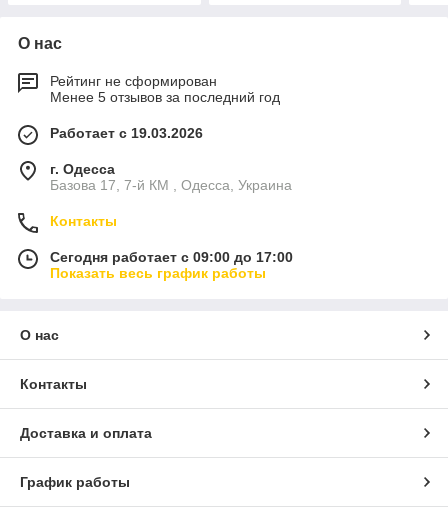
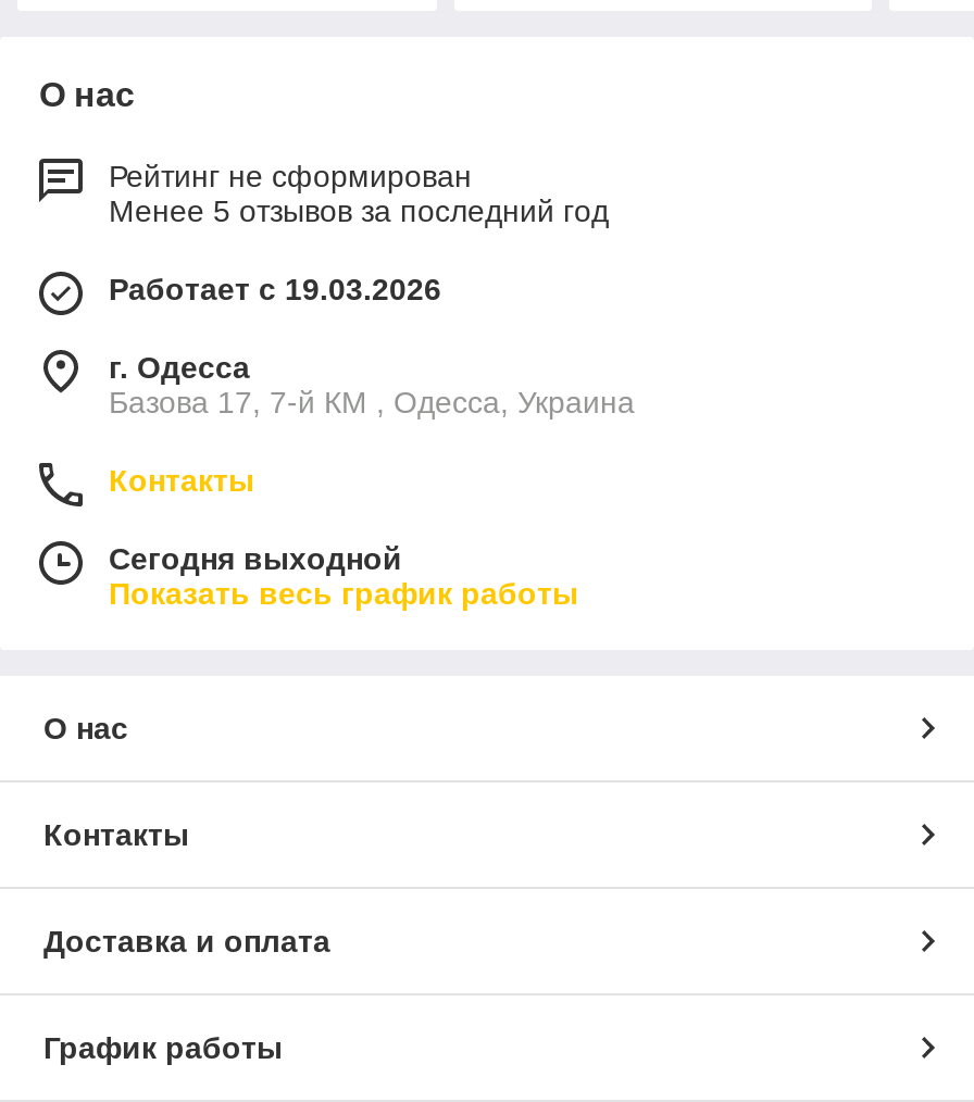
- Сегодня работает с 09:00 до 17:00
+ Сегодня выходной
